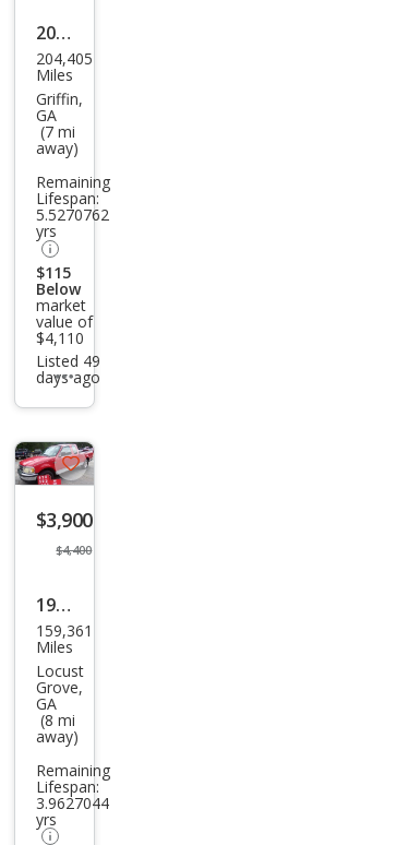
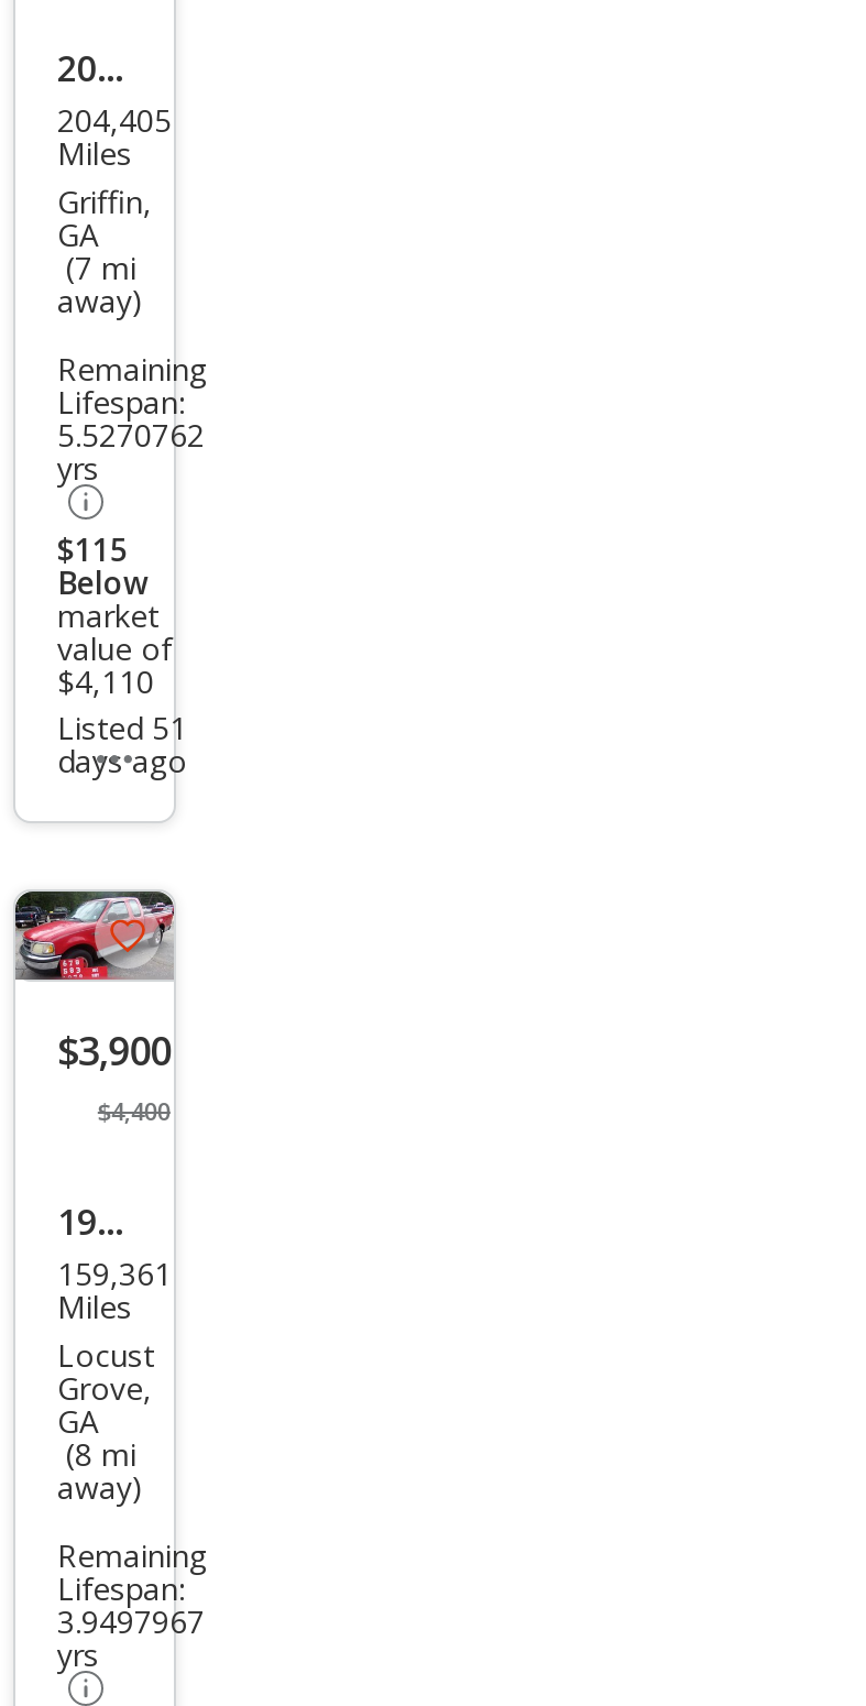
- Listed 49
+ Listed 51

- 3.9627044
+ 3.9497967
